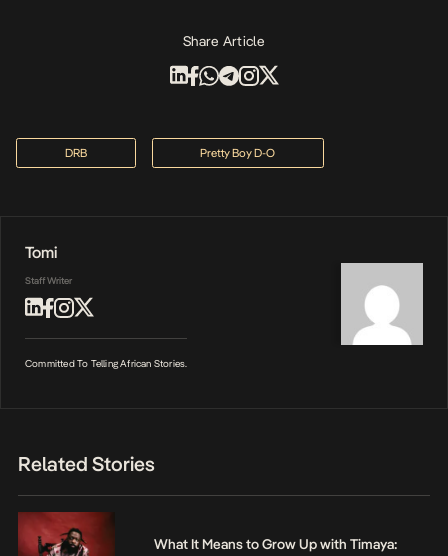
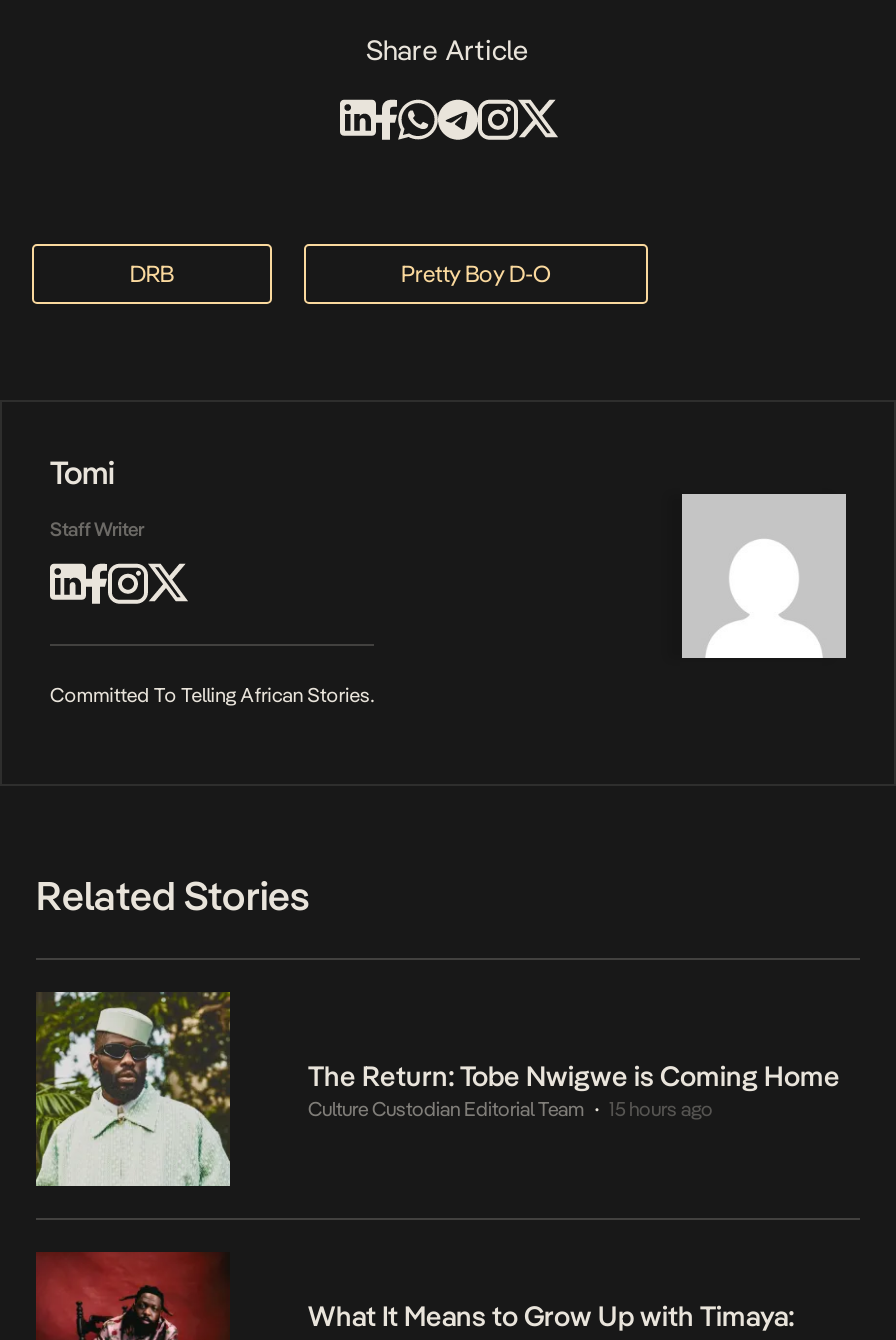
+ [image]
+ The Return: Tobe Nwigwe is Coming Home
+ Culture Custodian Editorial Team
+ 15 hours ago
